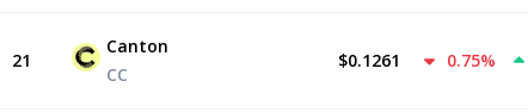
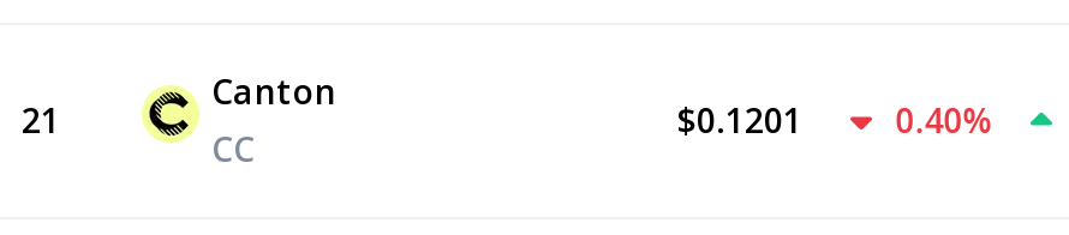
- $0.1261
+ $0.1201

- 0.75%
+ 0.40%
